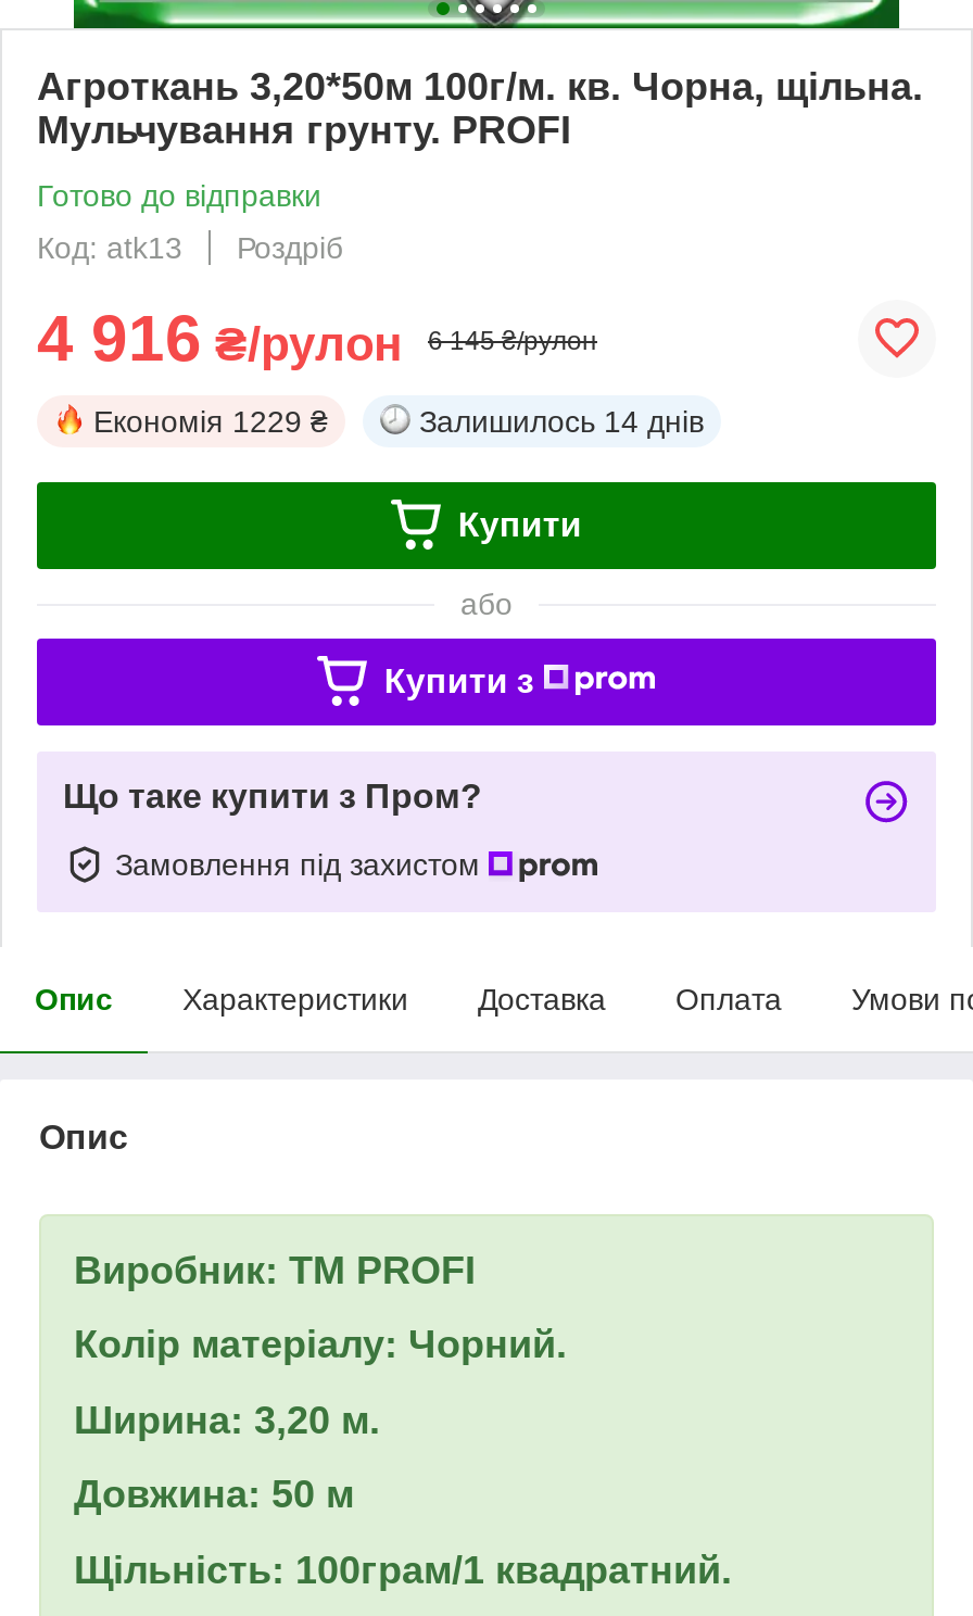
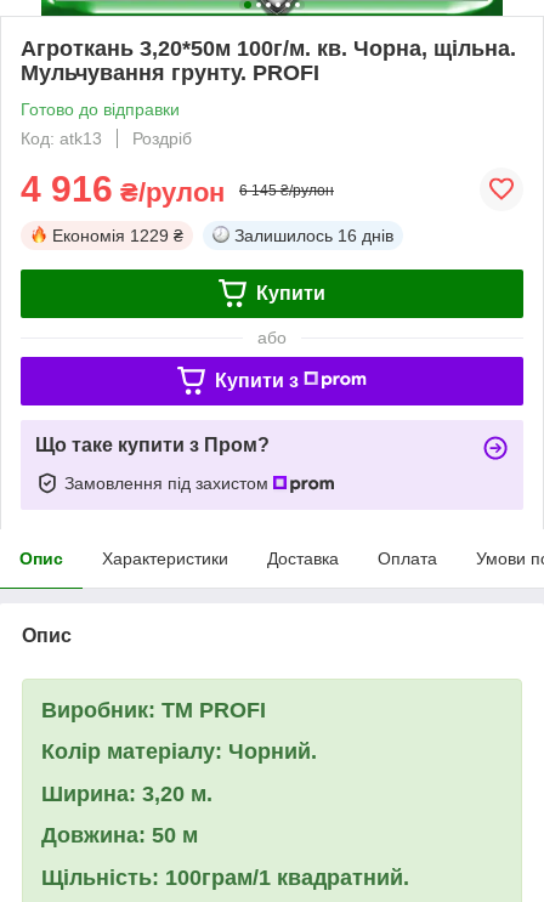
- Залишилось 14 днів
+ Залишилось 16 днів
